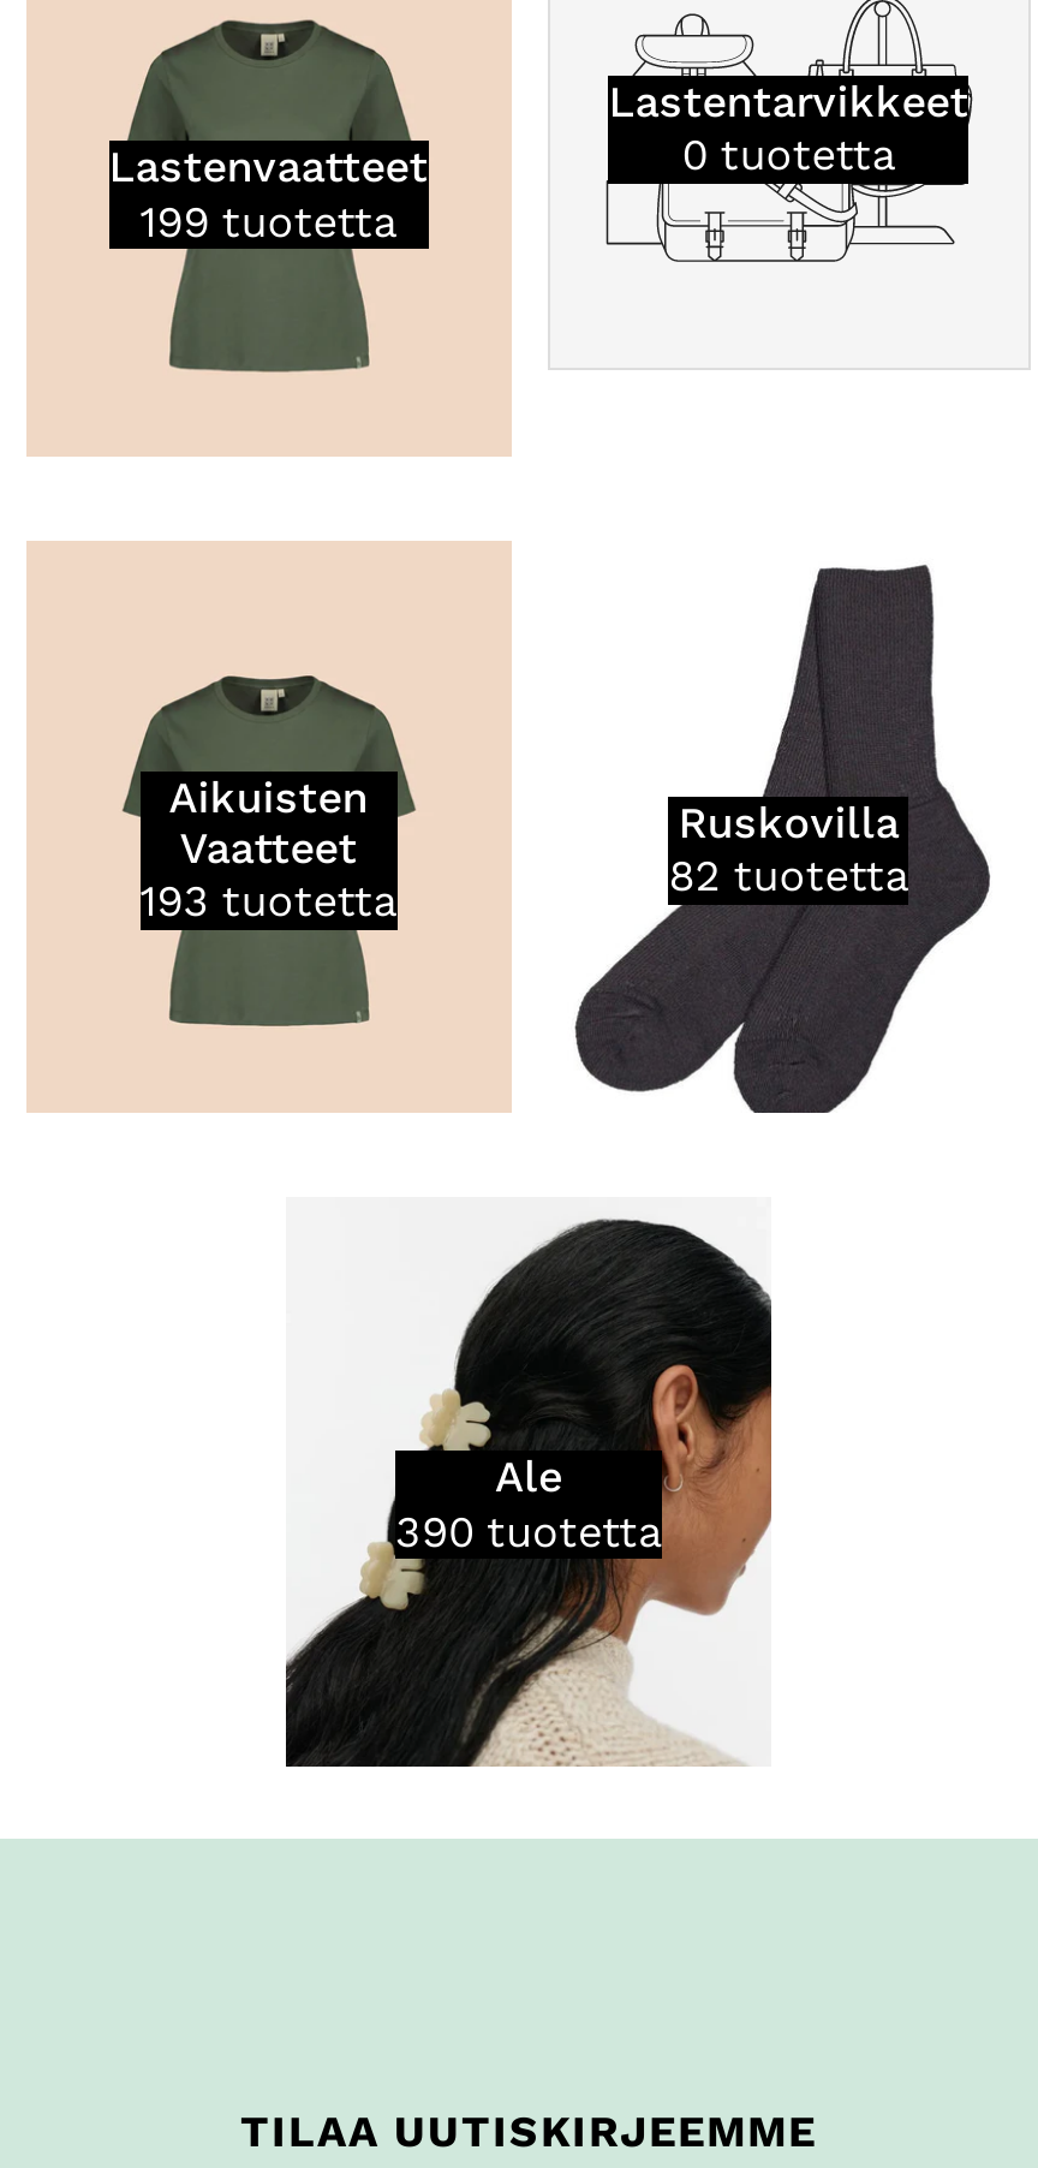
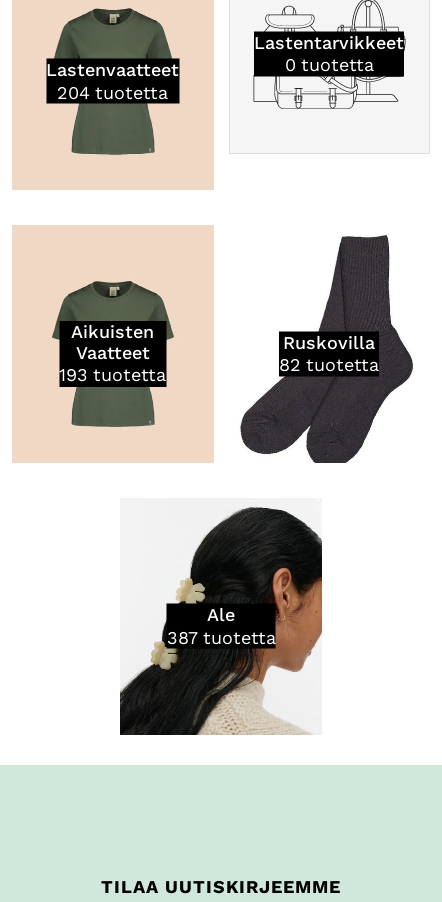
- 199 tuotetta
+ 204 tuotetta

- 390 tuotetta
+ 387 tuotetta
